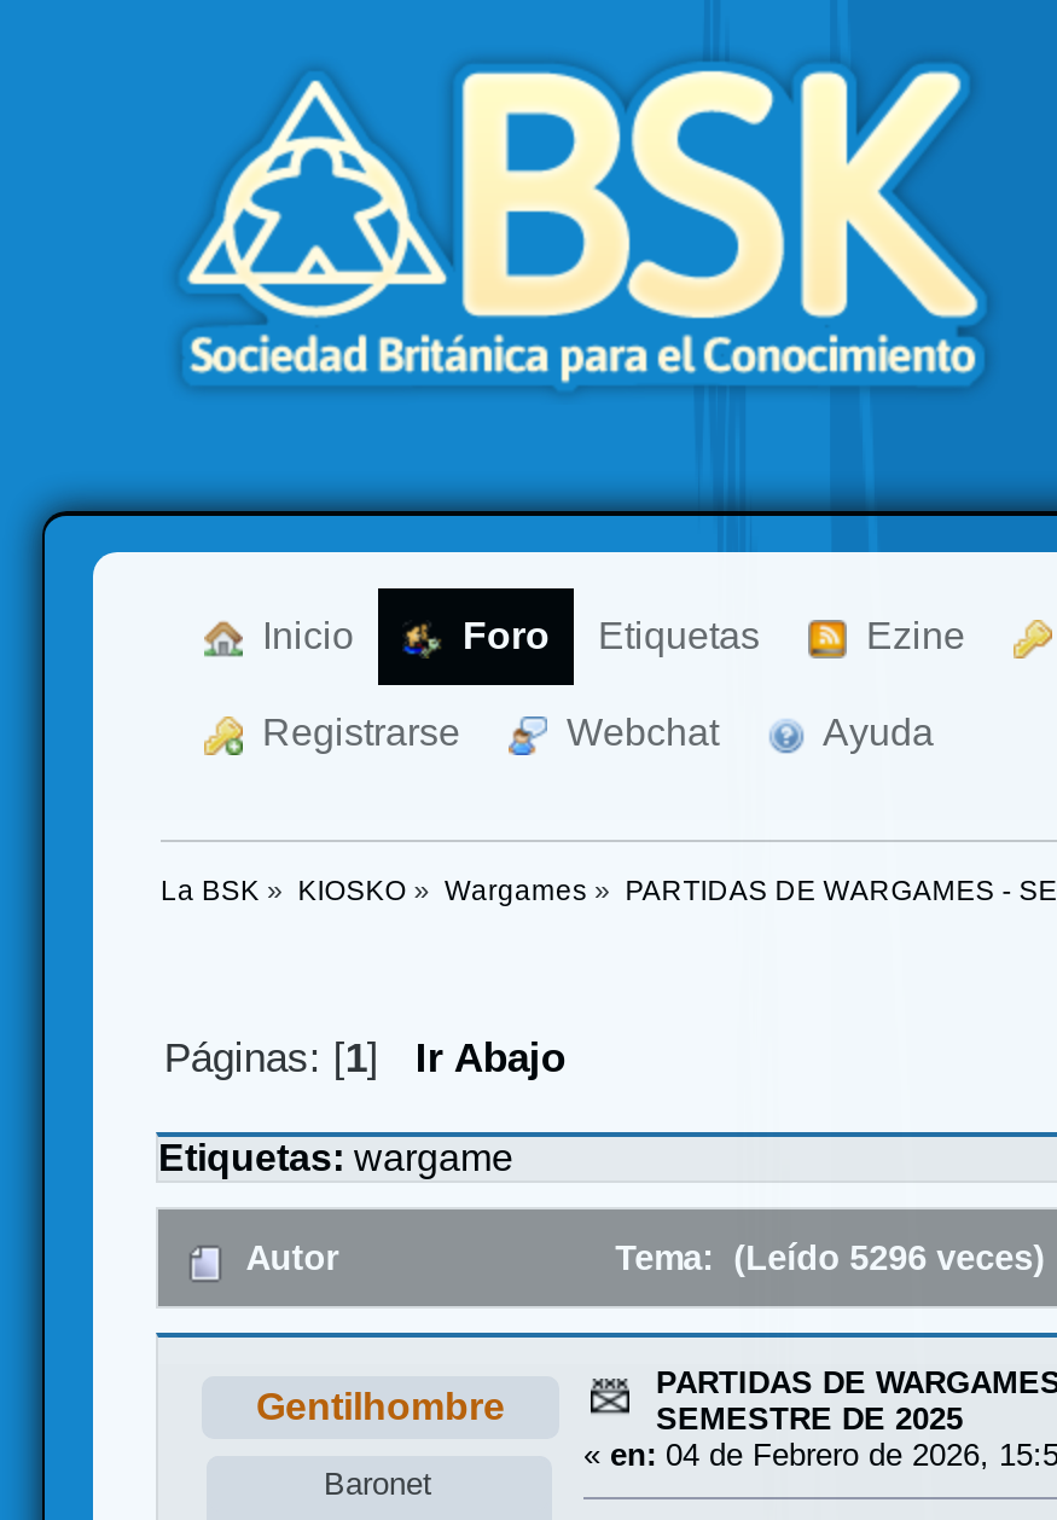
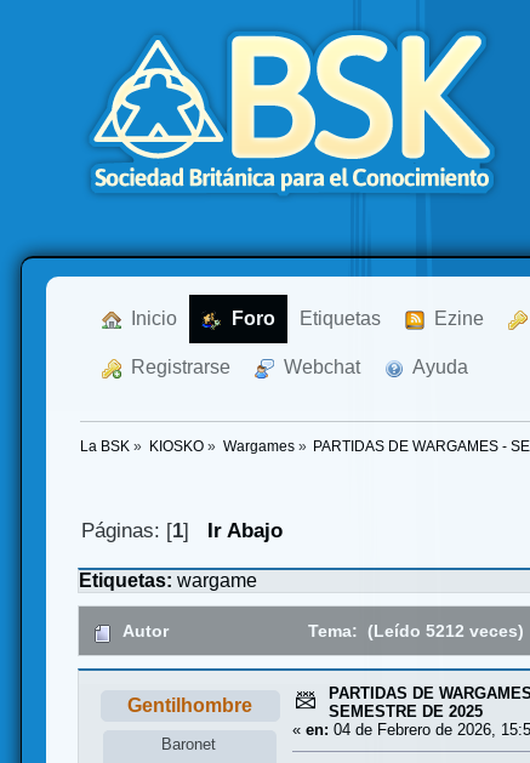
- Tema: (Leído 5296 veces)
+ Tema: (Leído 5212 veces)
